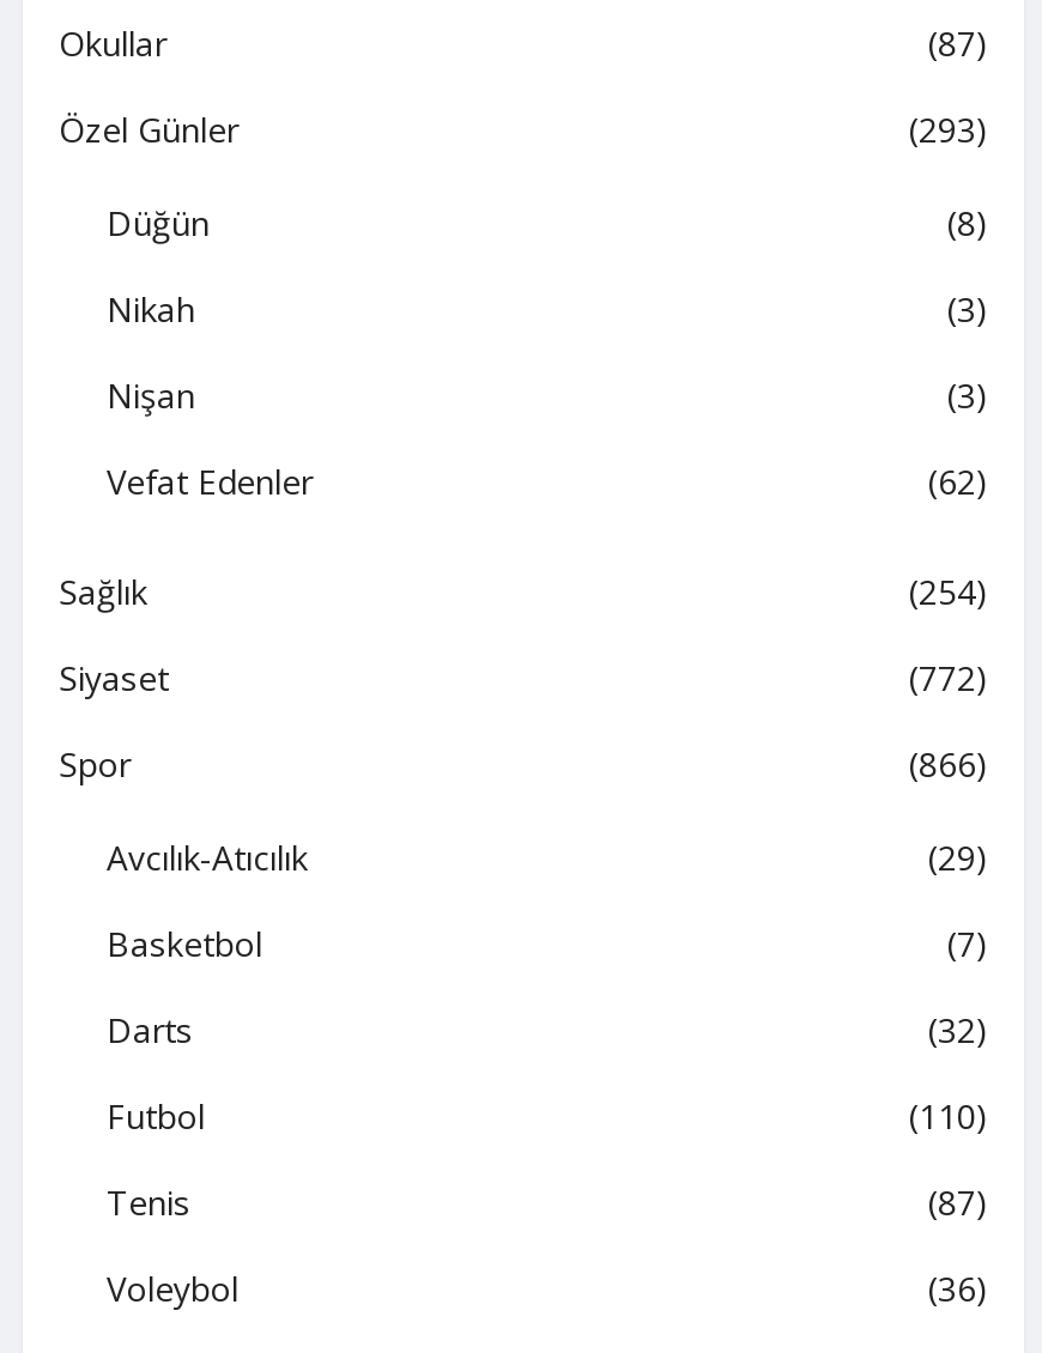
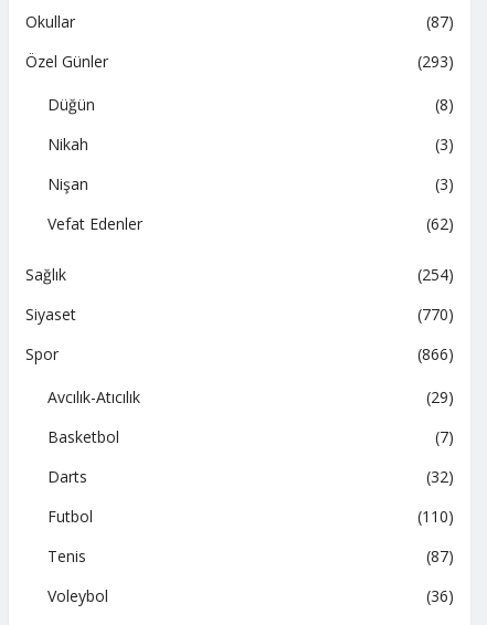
- (772)
+ (770)
